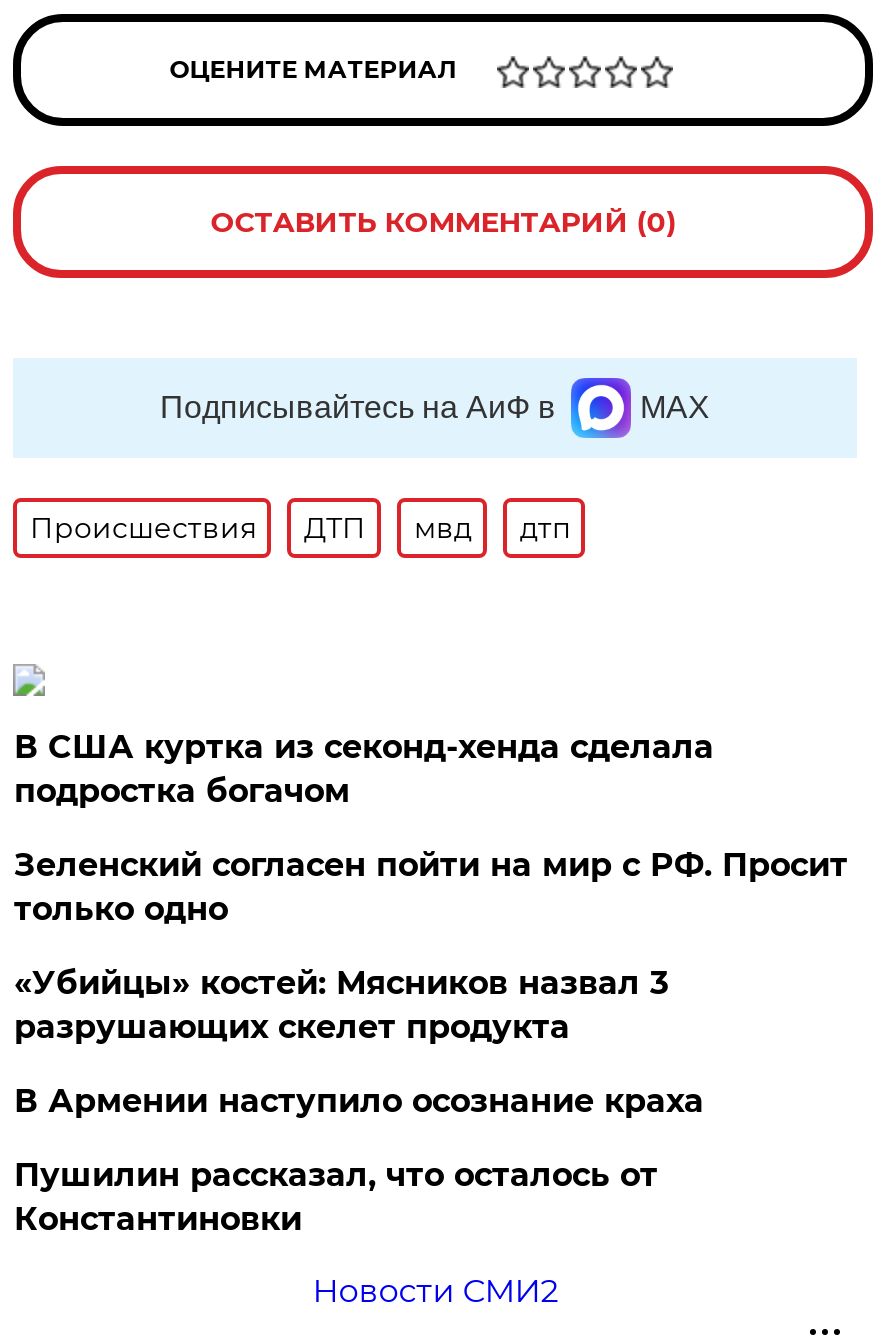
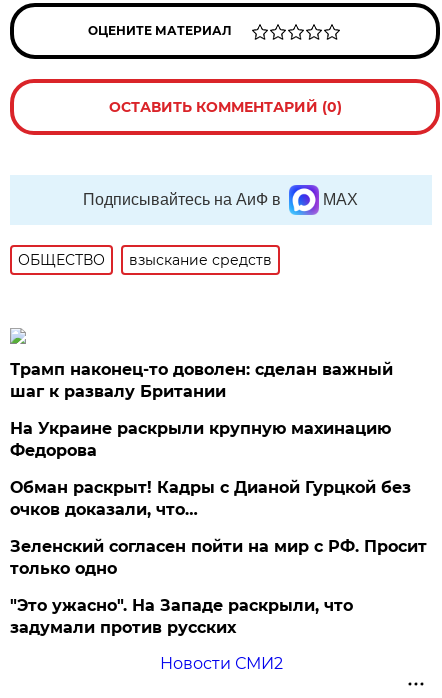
- Происшествия
- ДТП
- мвд
- дтп
+ ОБЩЕСТВО
+ взыскание средств

- В США куртка из секонд-хенда сделала
- подростка богачом
+ Трамп наконец-то доволен: сделан важный
+ шаг к развалу Британии
+ На Украине раскрыли крупную махинацию
+ Федорова
+ Обман раскрыт! Кадры с Дианой Гурцкой без
+ очков доказали, что…

moved down: Зеленский согласен пойти на мир с РФ. Просит | только одно

- «Убийцы» костей: Мясников назвал 3
- разрушающих скелет продукта
- В Армении наступило осознание краха
- Пушилин рассказал, что осталось от
- Константиновки
+ "Это ужасно". На Западе раскрыли, что
+ задумали против русских
